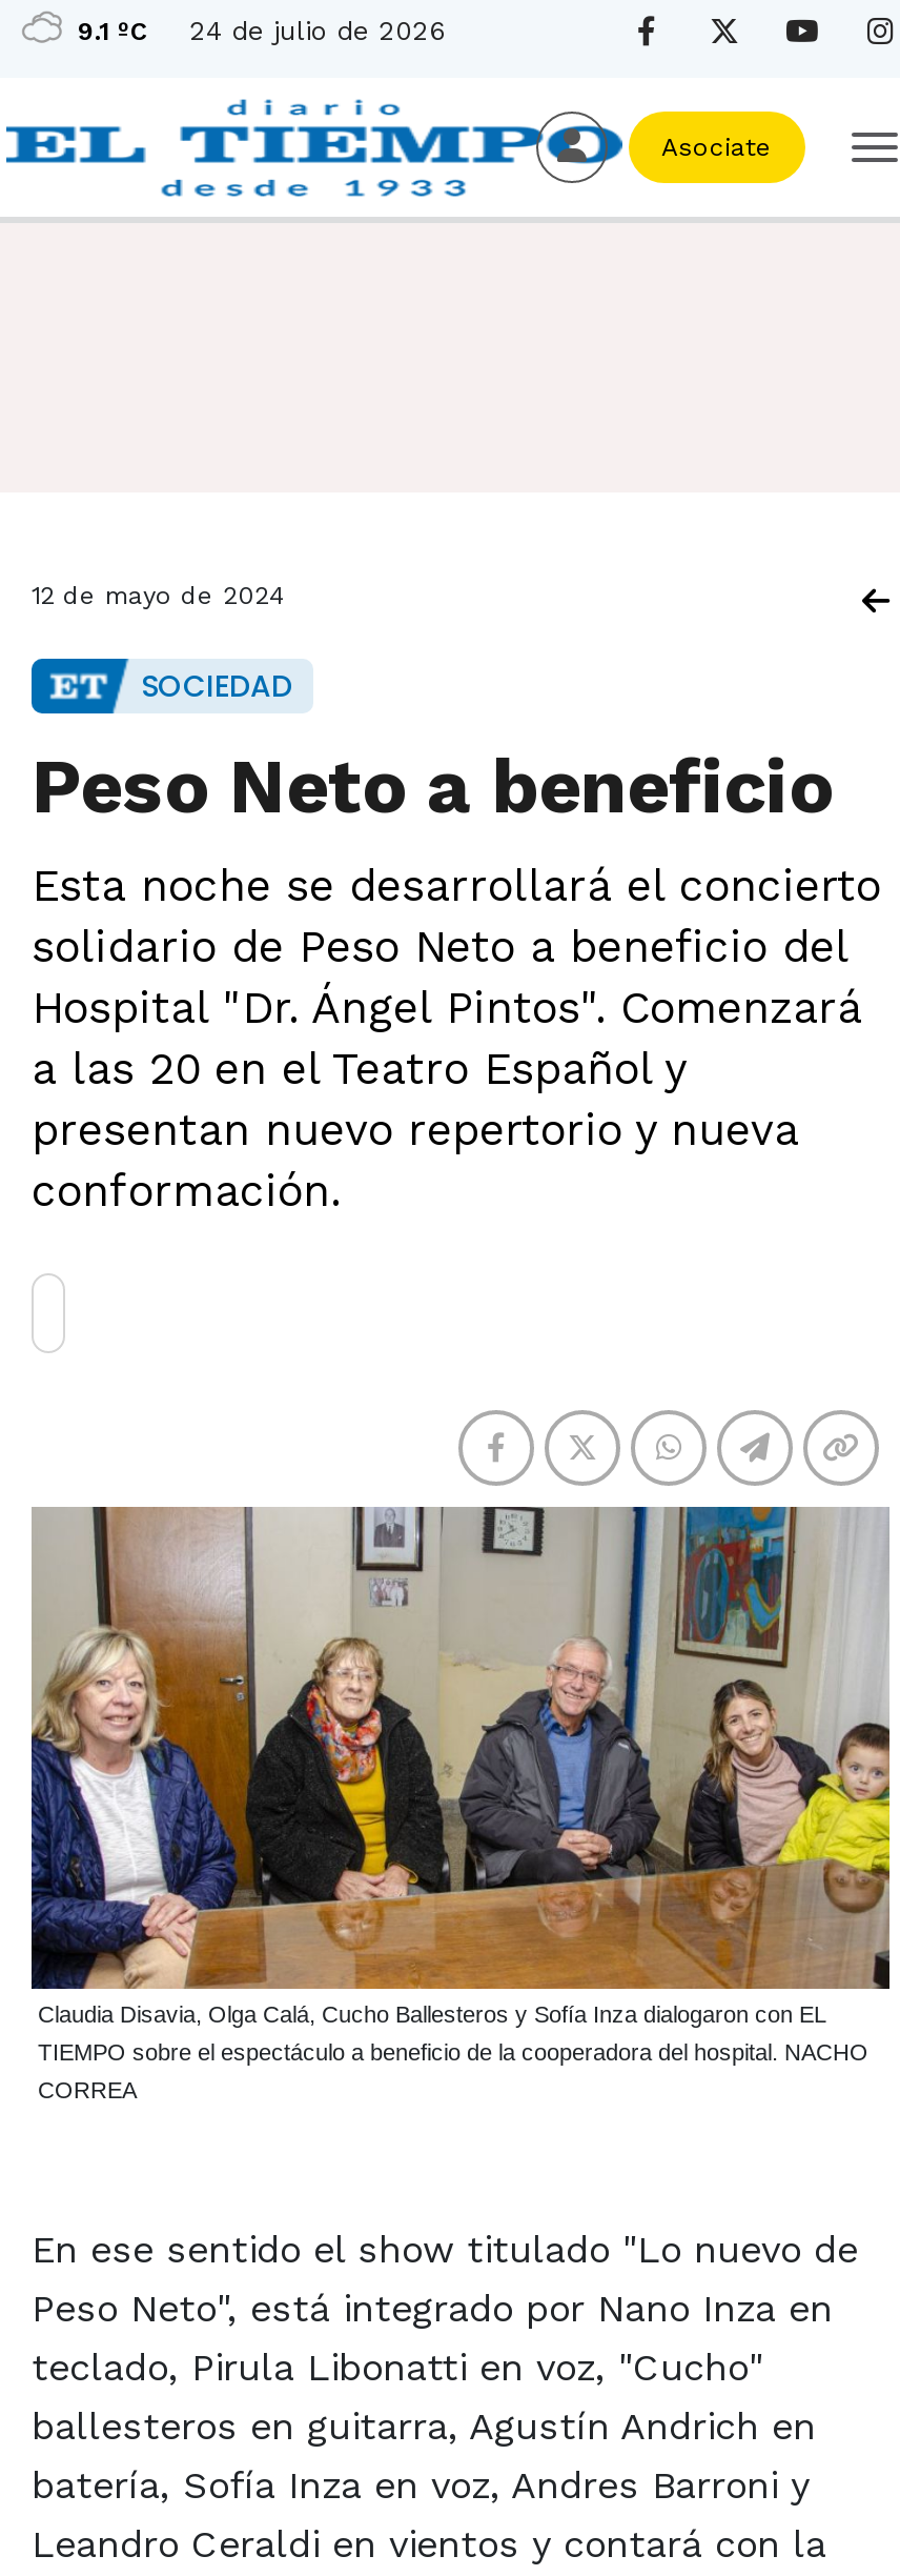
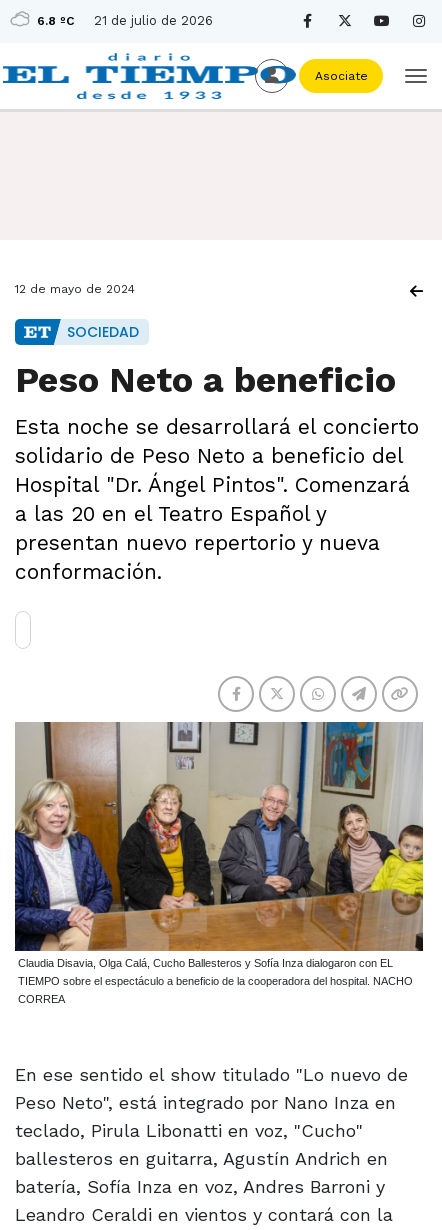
- 9.1 ºC
+ 6.8 ºC

- 24 de julio de 2026
+ 21 de julio de 2026
